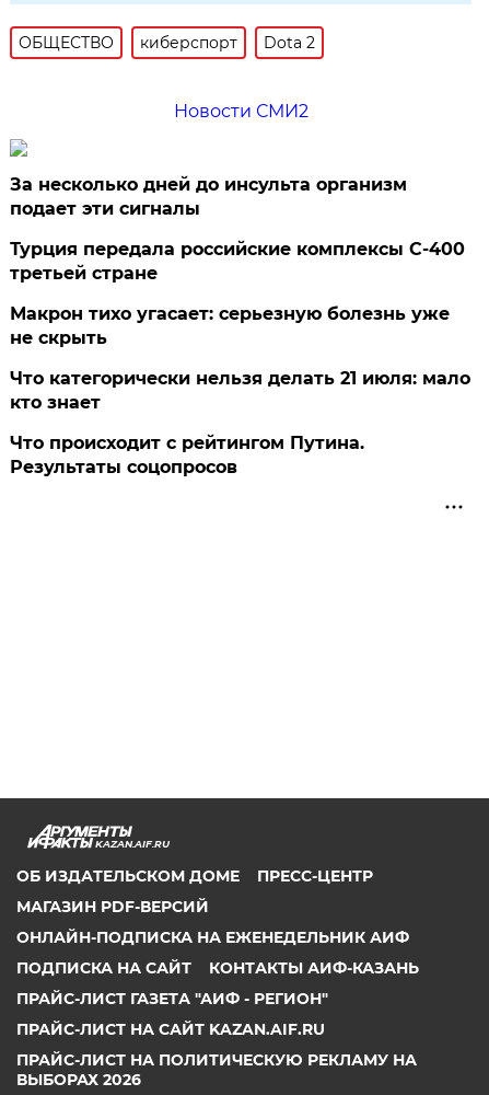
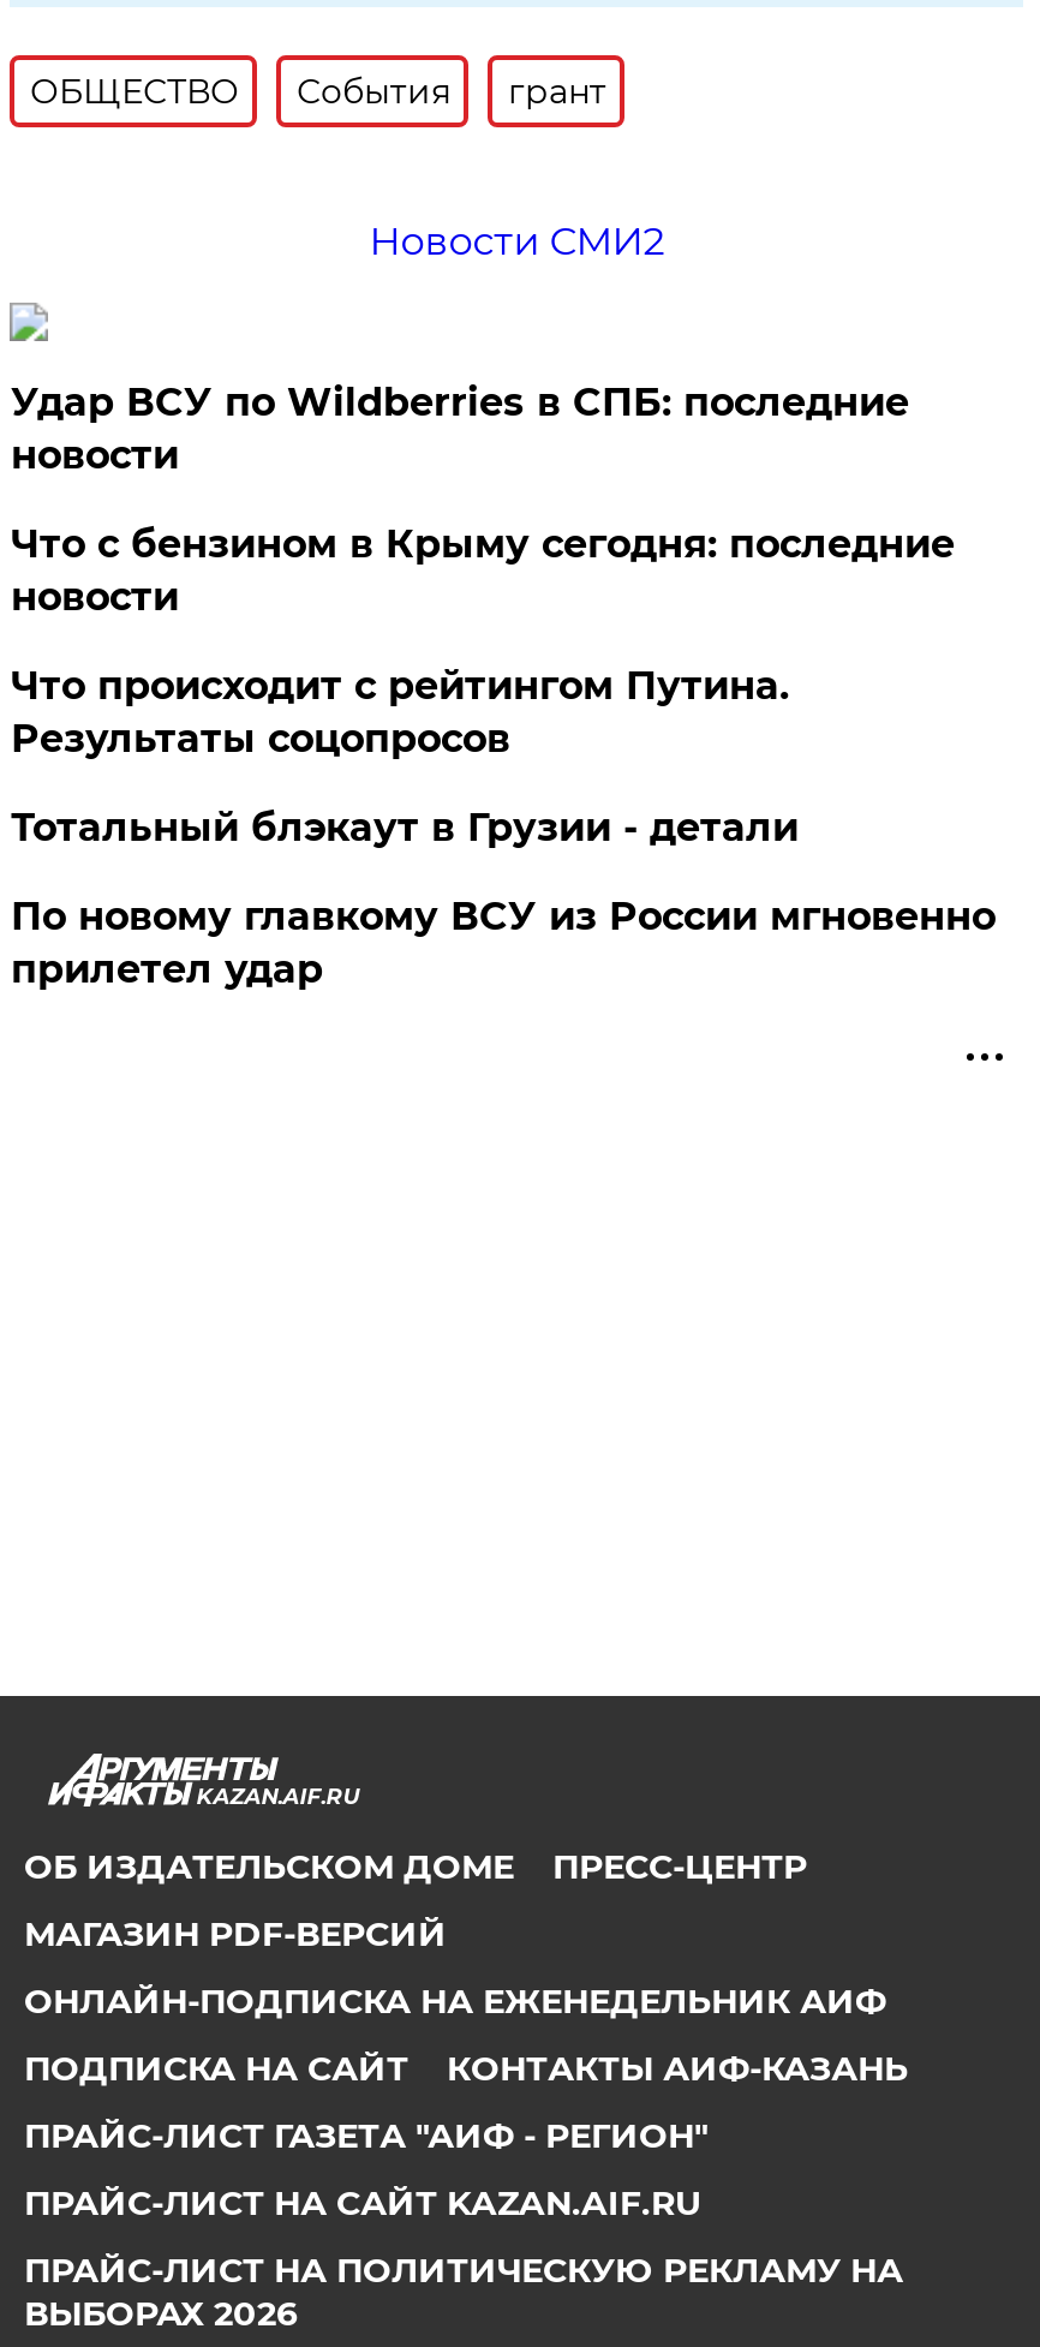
- киберспорт
- Dota 2
+ События
+ грант

- За несколько дней до инсульта организм
- подает эти сигналы
- Турция передала российские комплексы С-400
- третьей стране
- Макрон тихо угасает: серьезную болезнь уже
- не скрыть
- Что категорически нельзя делать 21 июля: мало
- кто знает
+ Удар ВСУ по Wildberries в СПБ: последние
+ новости
+ Что с бензином в Крыму сегодня: последние
+ новости

moved up: Что происходит с рейтингом Путина. | Результаты соцопросов

+ Тотальный блэкаут в Грузии - детали
+ По новому главкому ВСУ из России мгновенно
+ прилетел удар
